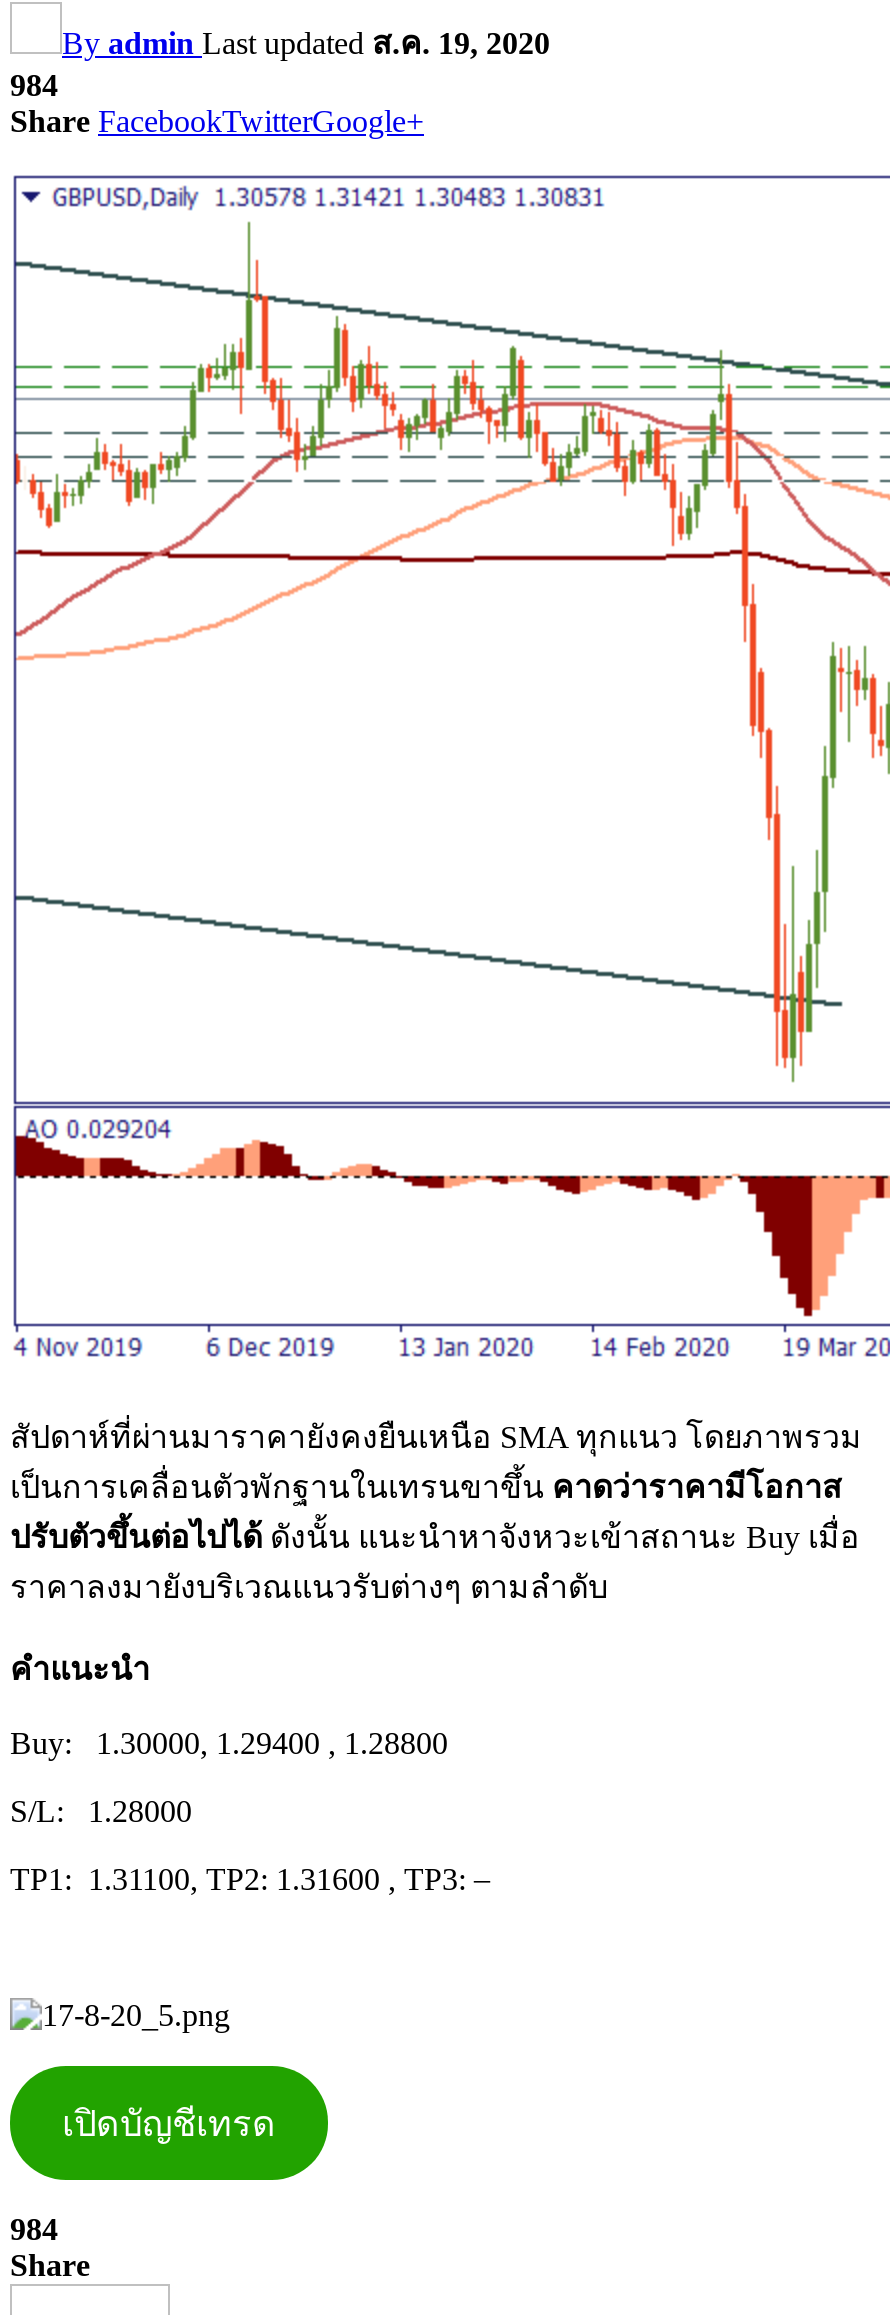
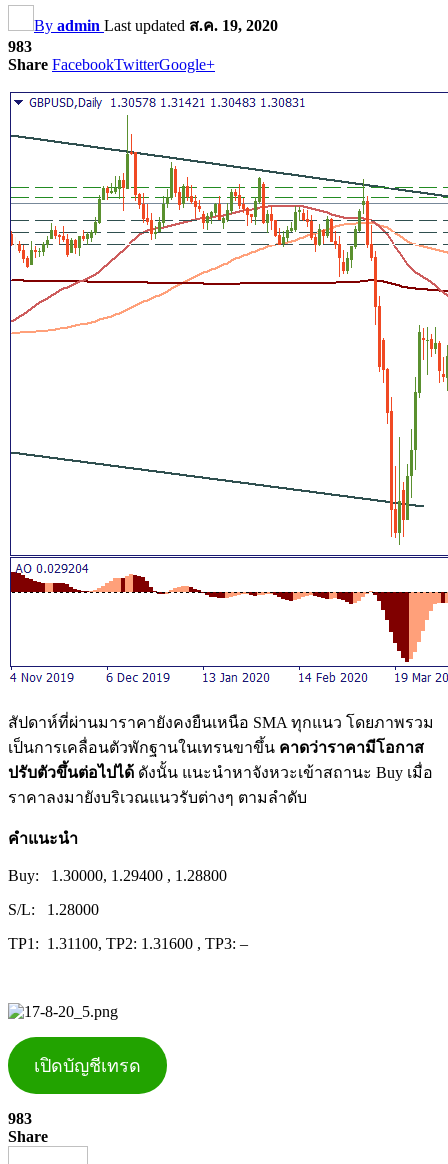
- 984
+ 983

- 984
+ 983
